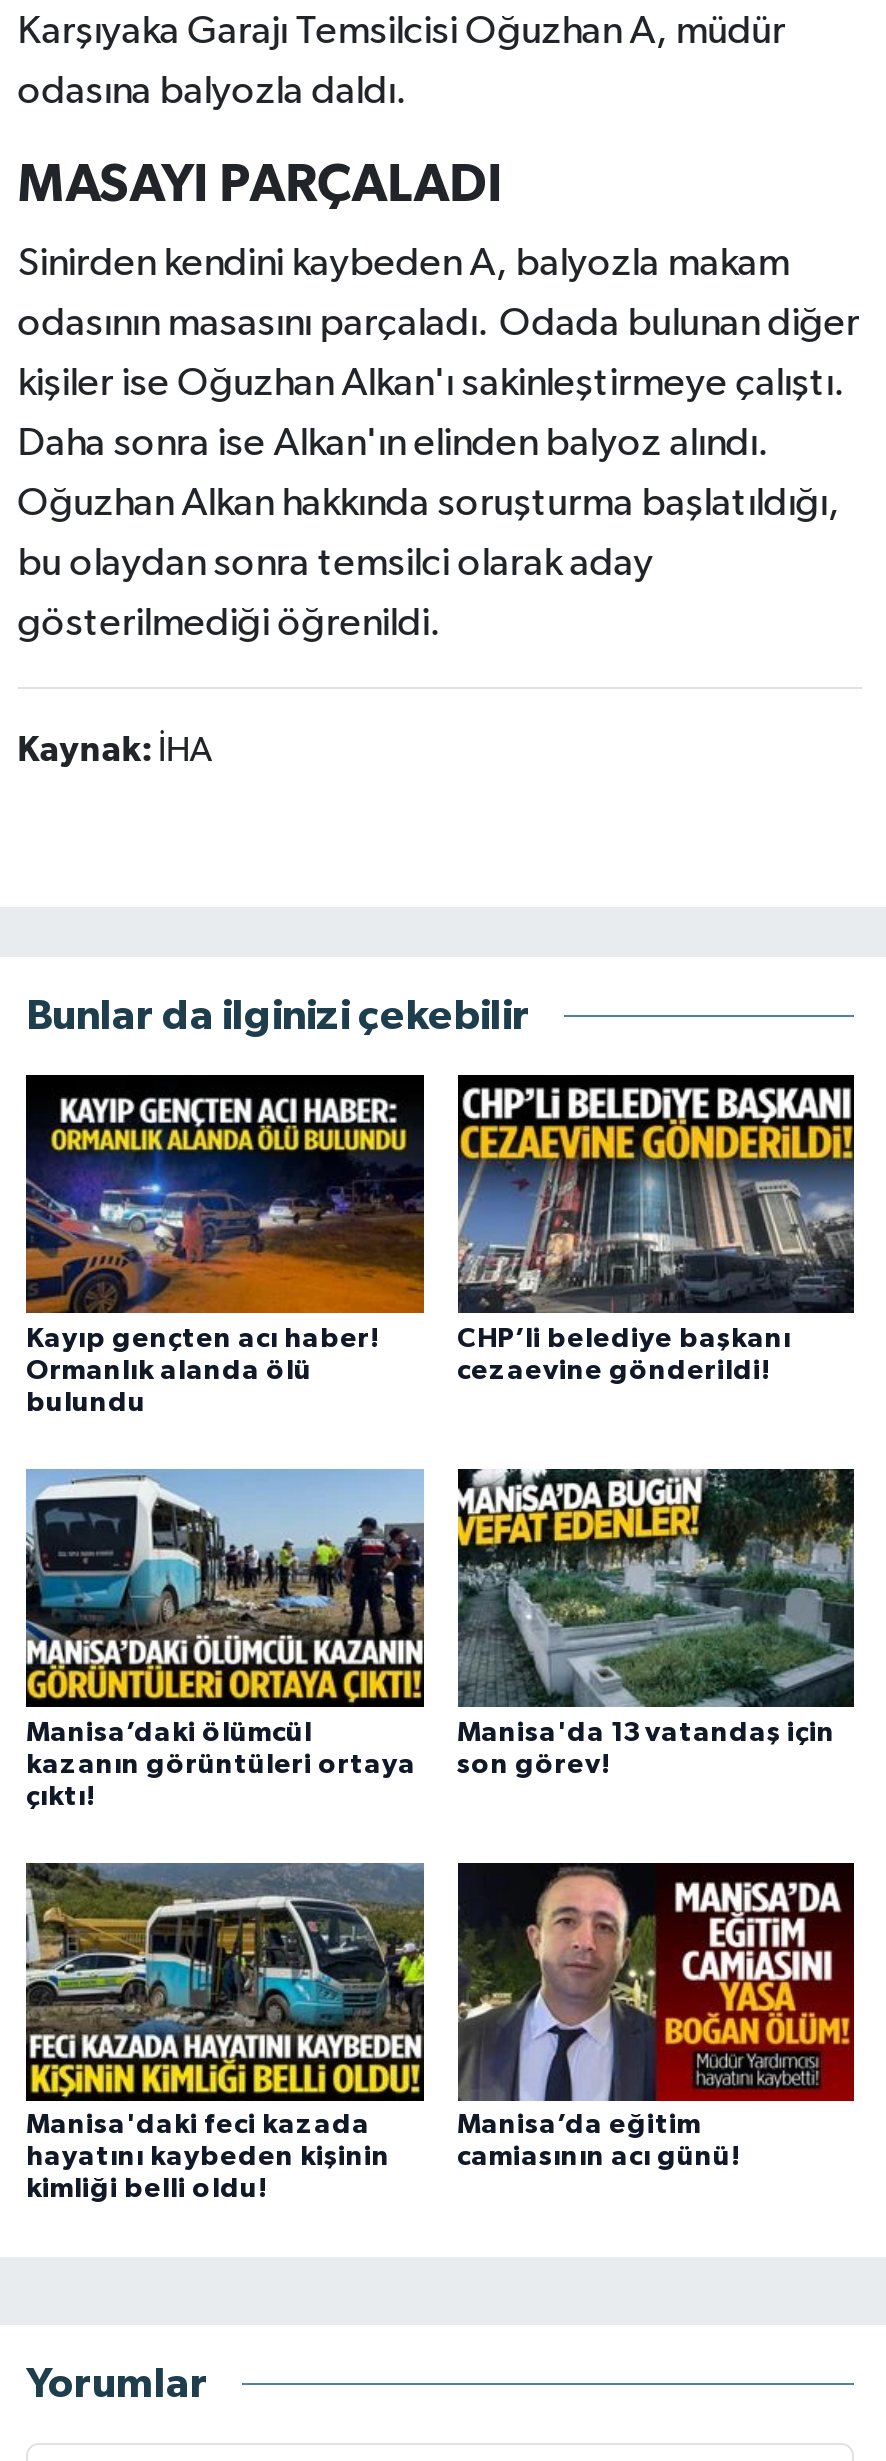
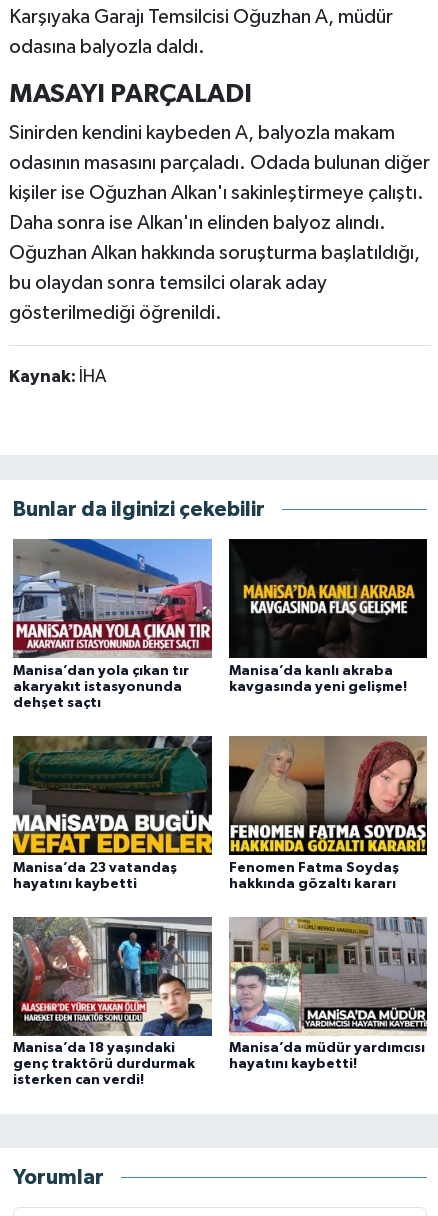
- [image]
- Kayıp gençten acı haber!
- Ormanlık alanda ölü
- bulundu
+ [image]
+ Manisa’dan yola çıkan tır
+ akaryakıt istasyonunda
+ dehşet saçtı

- [image]
- CHP’li belediye başkanı
- cezaevine gönderildi!
+ [image]
+ Manisa’da kanlı akraba
+ kavgasında yeni gelişme!

- [image]
- Manisa’daki ölümcül
- kazanın görüntüleri ortaya
- çıktı!
+ [image]
+ Manisa’da 23 vatandaş
+ hayatını kaybetti

- [image]
- Manisa'da 13 vatandaş için
- son görev!
+ [image]
+ Fenomen Fatma Soydaş
+ hakkında gözaltı kararı

- [image]
- Manisa'daki feci kazada
- hayatını kaybeden kişinin
- kimliği belli oldu!
+ [image]
+ Manisa’da 18 yaşındaki
+ genç traktörü durdurmak
+ isterken can verdi!

- [image]
- Manisa’da eğitim
- camiasının acı günü!
+ [image]
+ Manisa’da müdür yardımcısı
+ hayatını kaybetti!
